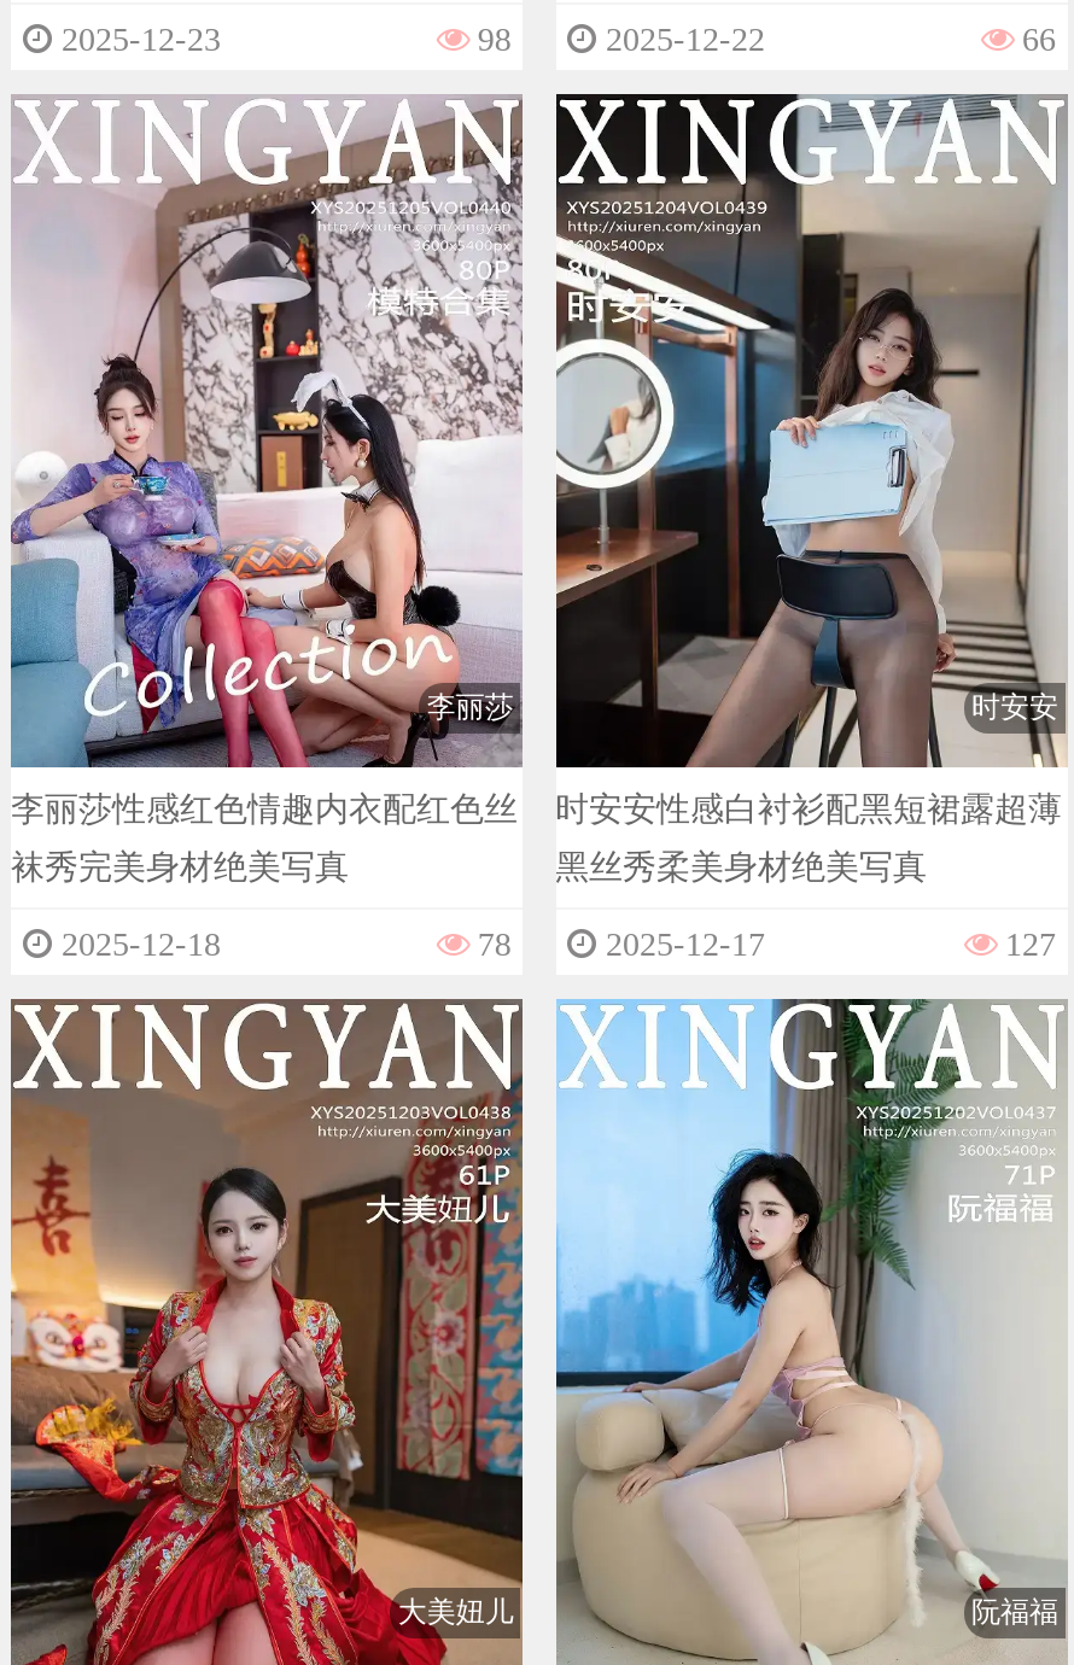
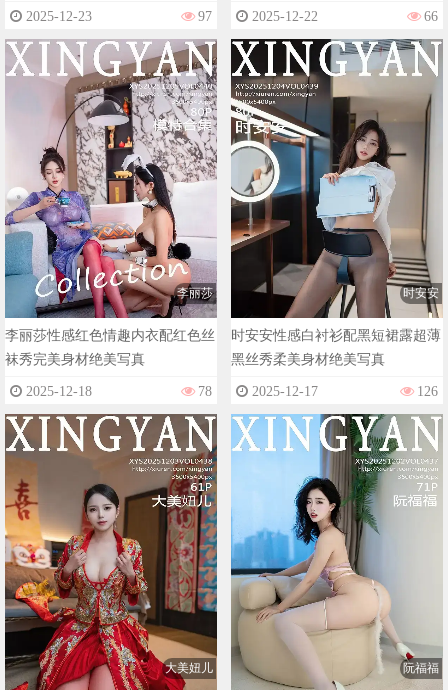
- 98
+ 97

- 127
+ 126
